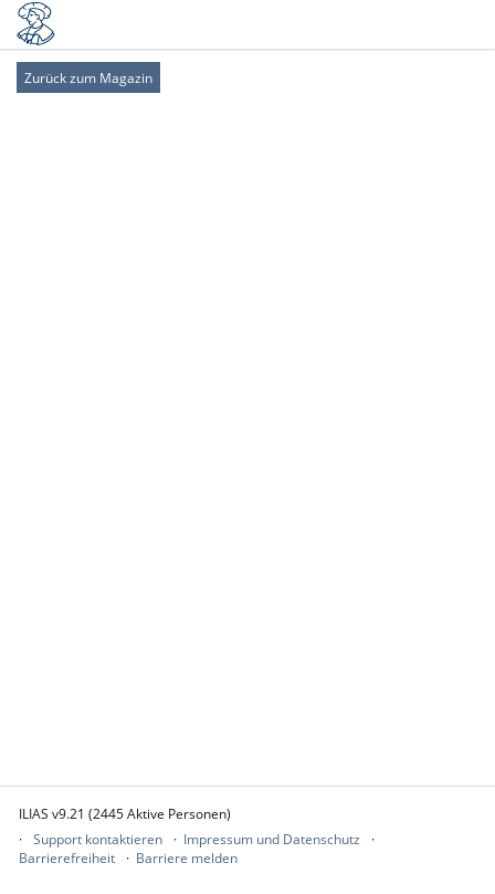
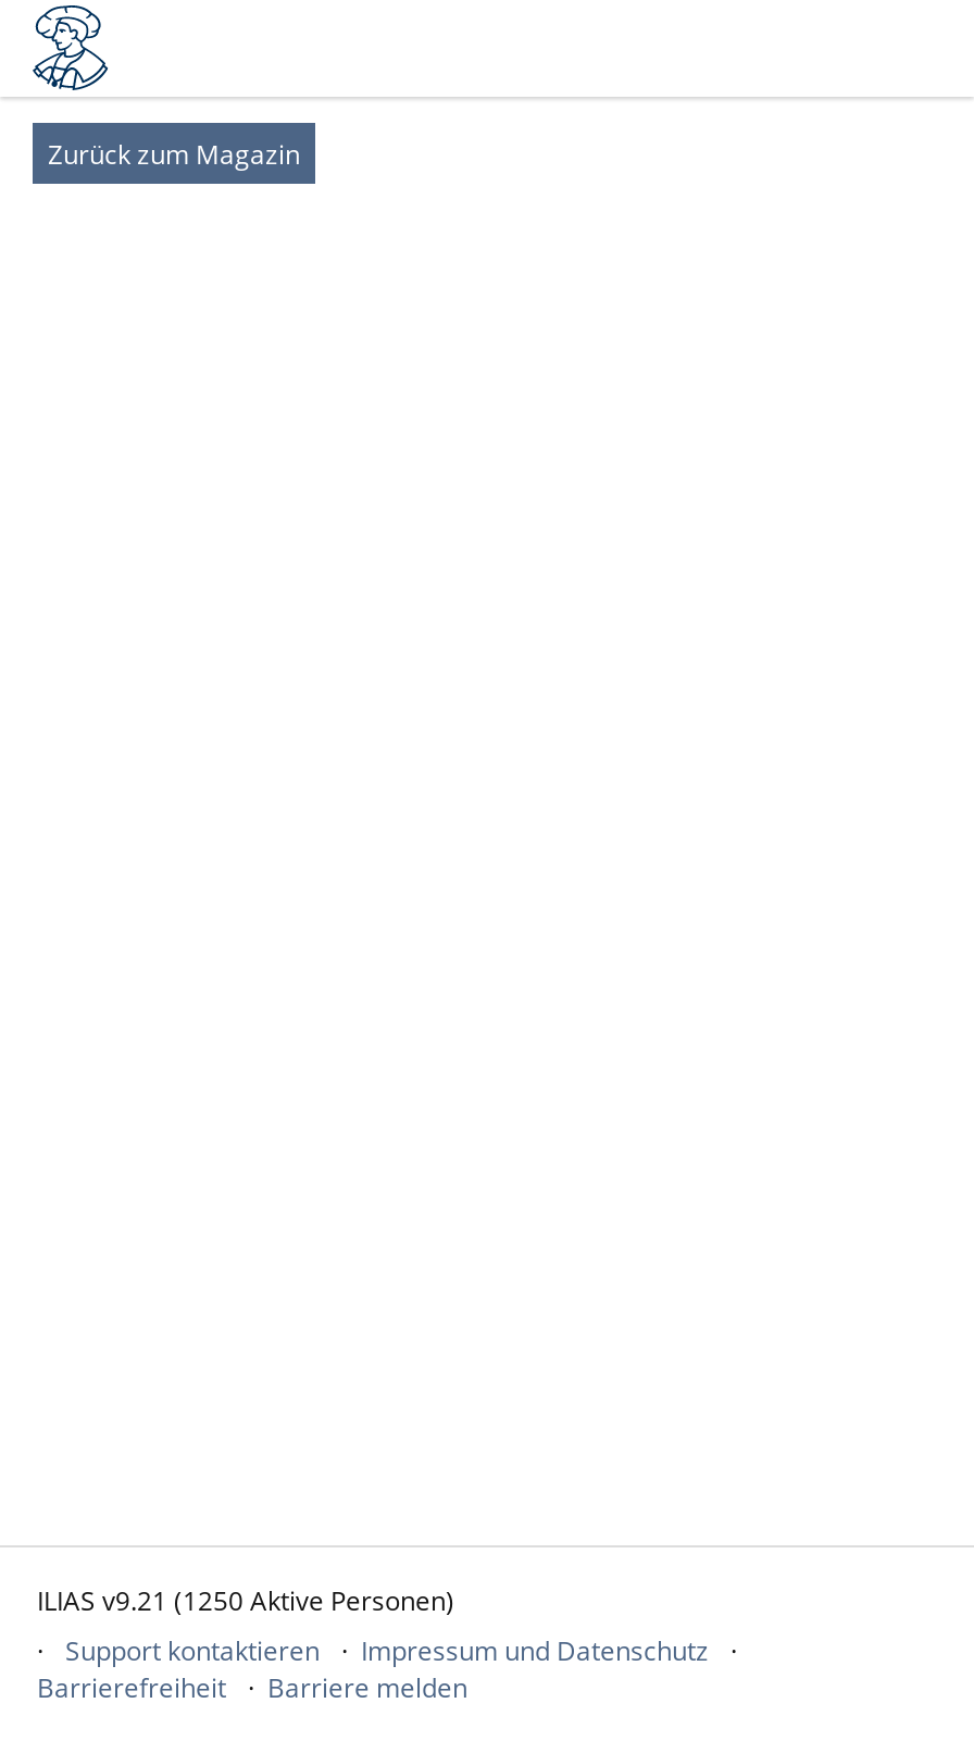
- ILIAS v9.21 (2445 Aktive Personen)
+ ILIAS v9.21 (1250 Aktive Personen)
